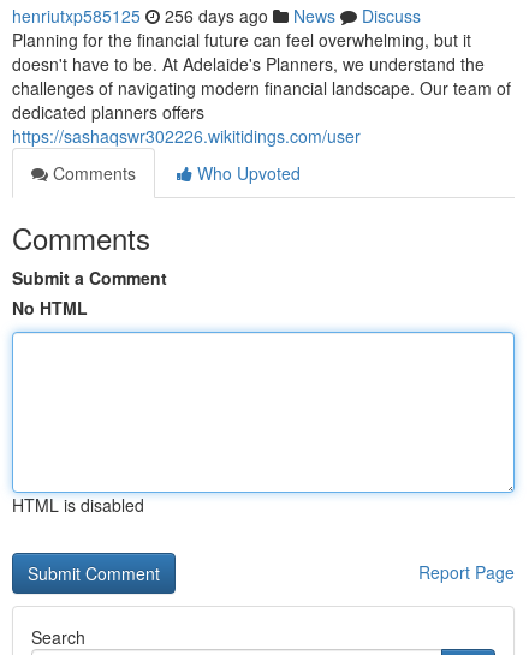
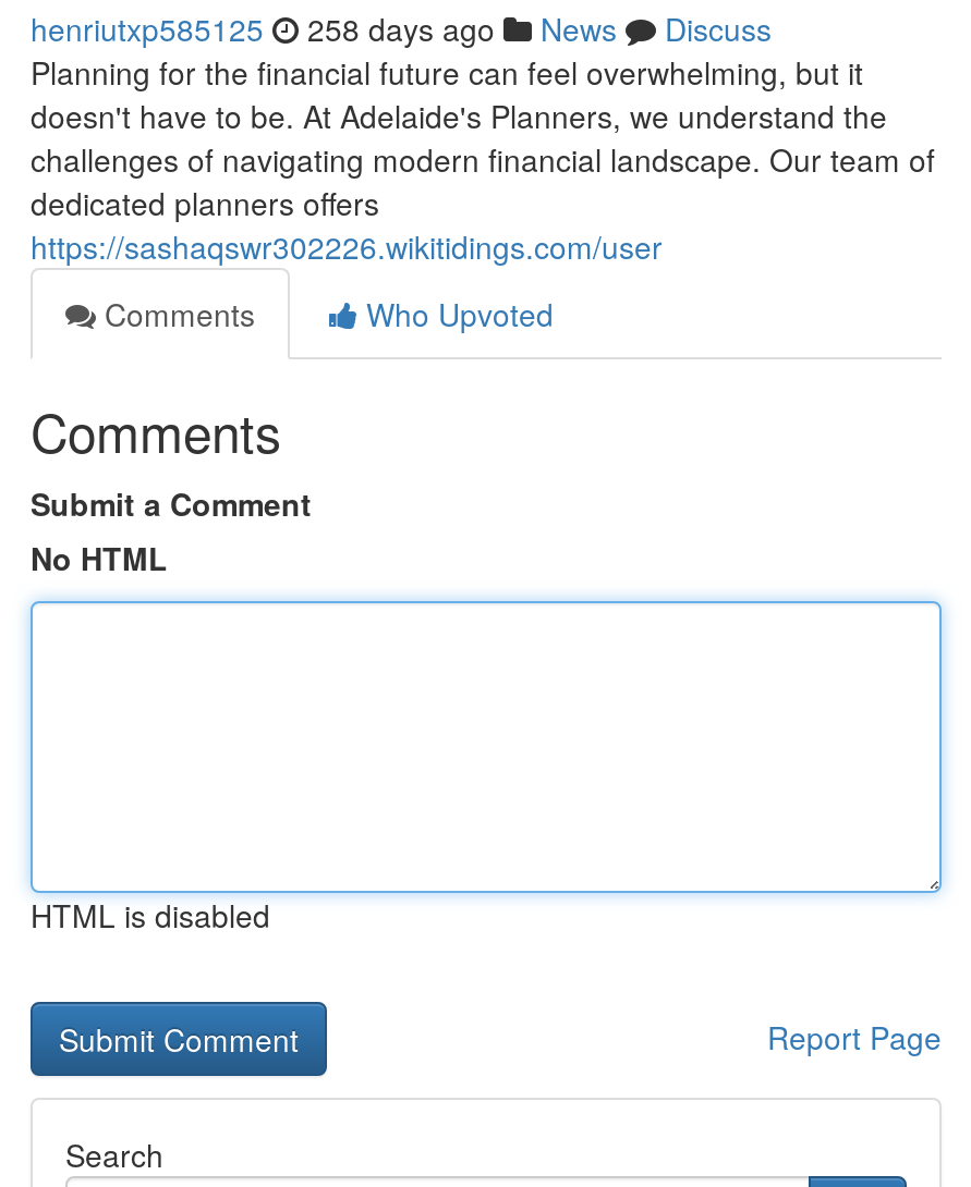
- henriutxp585125 256 days ago News Discuss
+ henriutxp585125 258 days ago News Discuss
